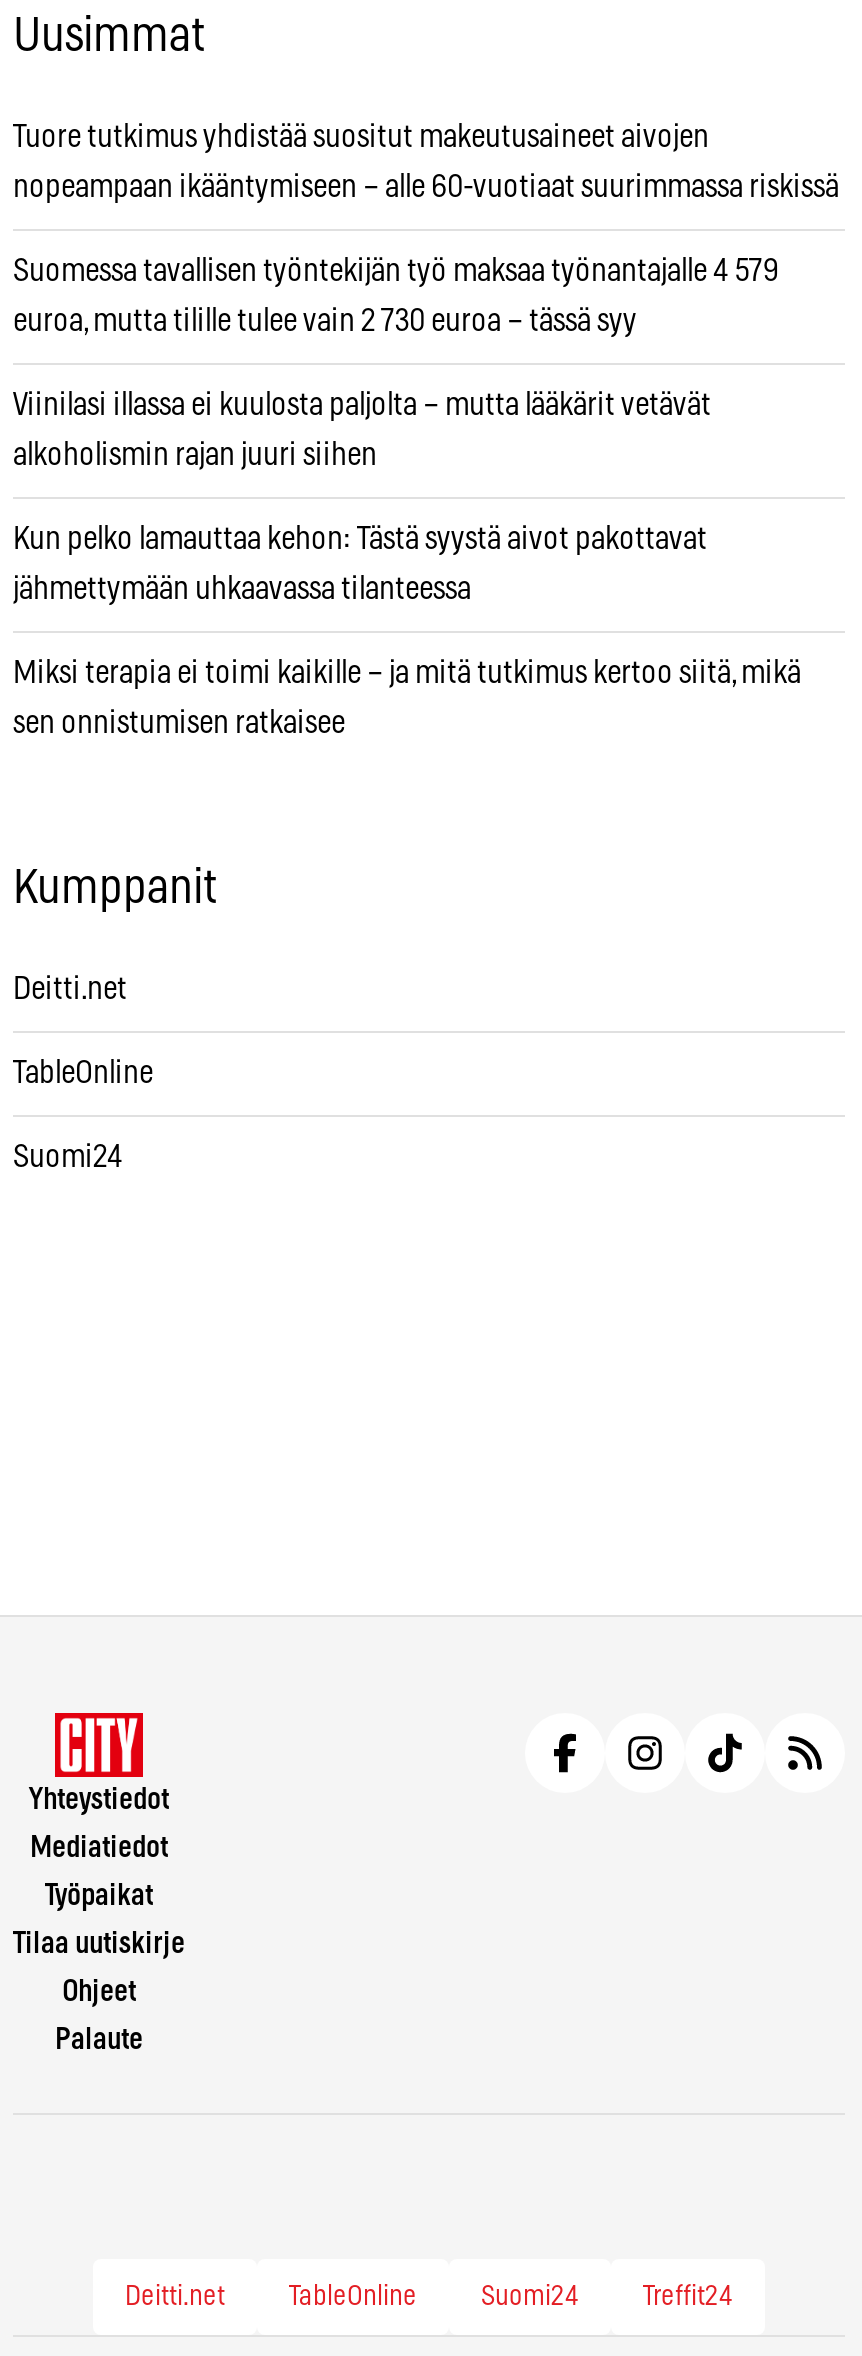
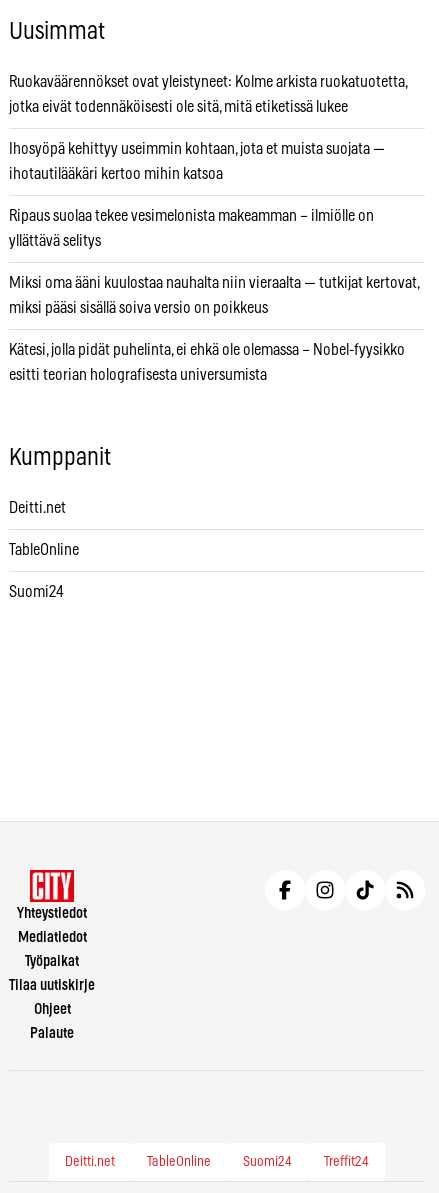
- Tuore tutkimus yhdistää suositut makeutusaineet aivojen
+ Ruokaväärennökset ovat yleistyneet: Kolme arkista ruokatuotetta,

- nopeampaan ikääntymiseen – alle 60-vuotiaat suurimmassa riskissä
+ jotka eivät todennäköisesti ole sitä, mitä etiketissä lukee

- Suomessa tavallisen työntekijän työ maksaa työnantajalle 4 579
+ Ihosyöpä kehittyy useimmin kohtaan, jota et muista suojata —

- euroa, mutta tilille tulee vain 2 730 euroa – tässä syy
+ ihotautilääkäri kertoo mihin katsoa

- Viinilasi illassa ei kuulosta paljolta – mutta lääkärit vetävät
+ Ripaus suolaa tekee vesimelonista makeamman – ilmiölle on

- alkoholismin rajan juuri siihen
+ yllättävä selitys

- Kun pelko lamauttaa kehon: Tästä syystä aivot pakottavat
+ Miksi oma ääni kuulostaa nauhalta niin vieraalta — tutkijat kertovat,

- jähmettymään uhkaavassa tilanteessa
+ miksi pääsi sisällä soiva versio on poikkeus

- Miksi terapia ei toimi kaikille – ja mitä tutkimus kertoo siitä, mikä
+ Kätesi, jolla pidät puhelinta, ei ehkä ole olemassa – Nobel-fyysikko

- sen onnistumisen ratkaisee
+ esitti teorian holografisesta universumista
